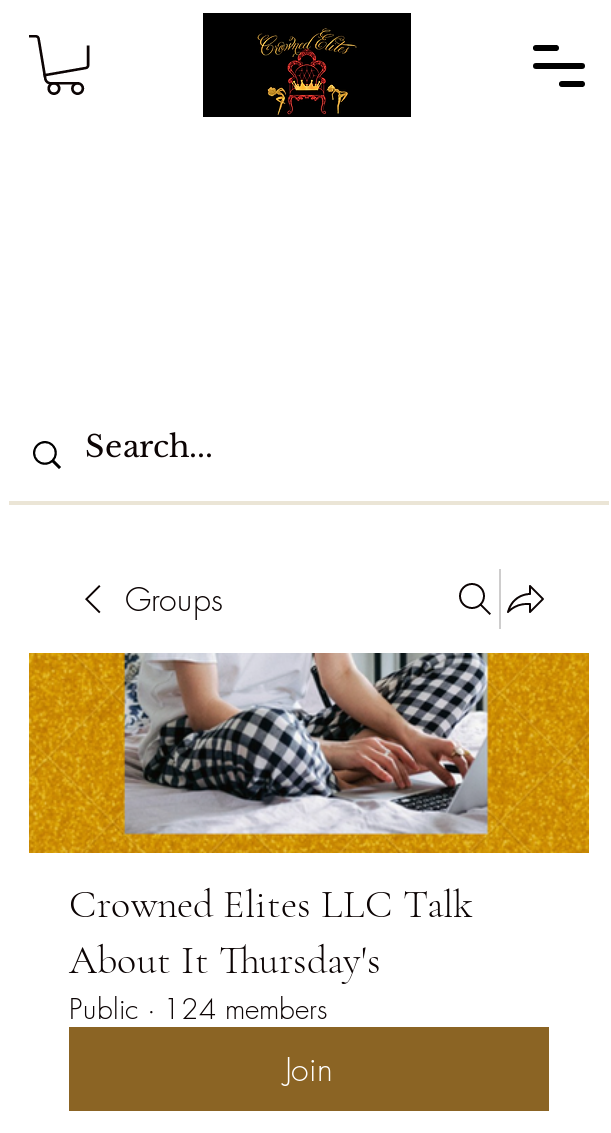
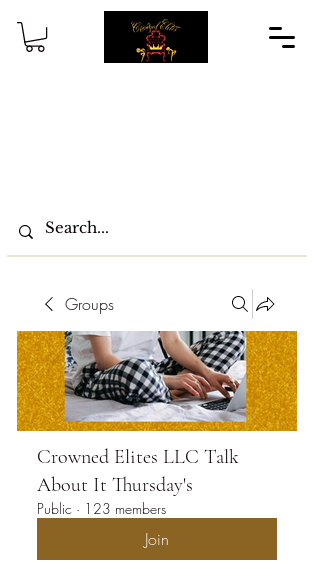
- Public · 124 members
+ Public · 123 members
